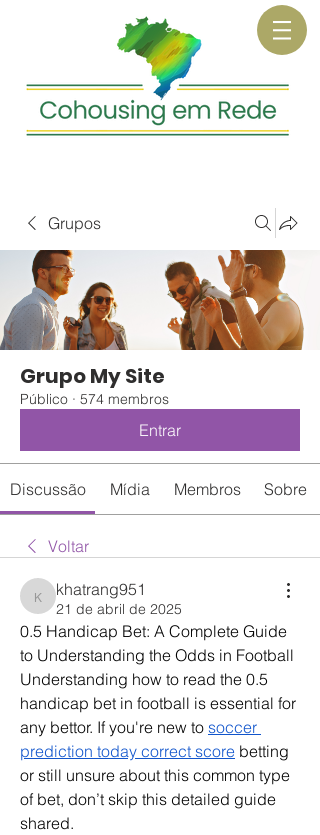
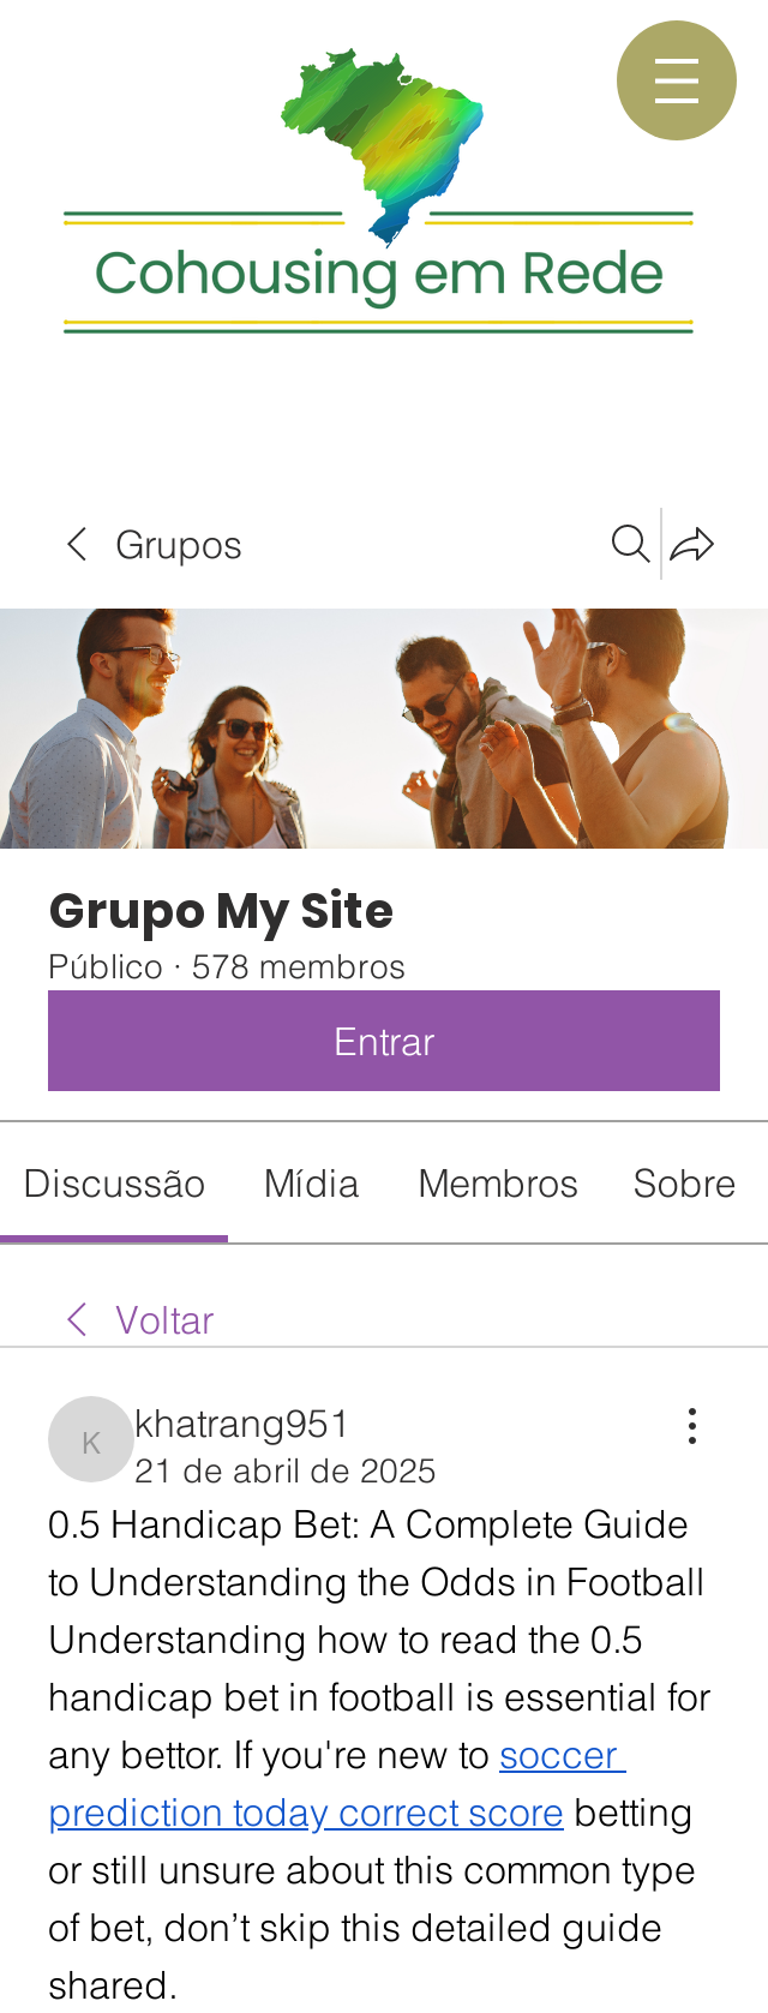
- Público · 574 membros
+ Público · 578 membros
